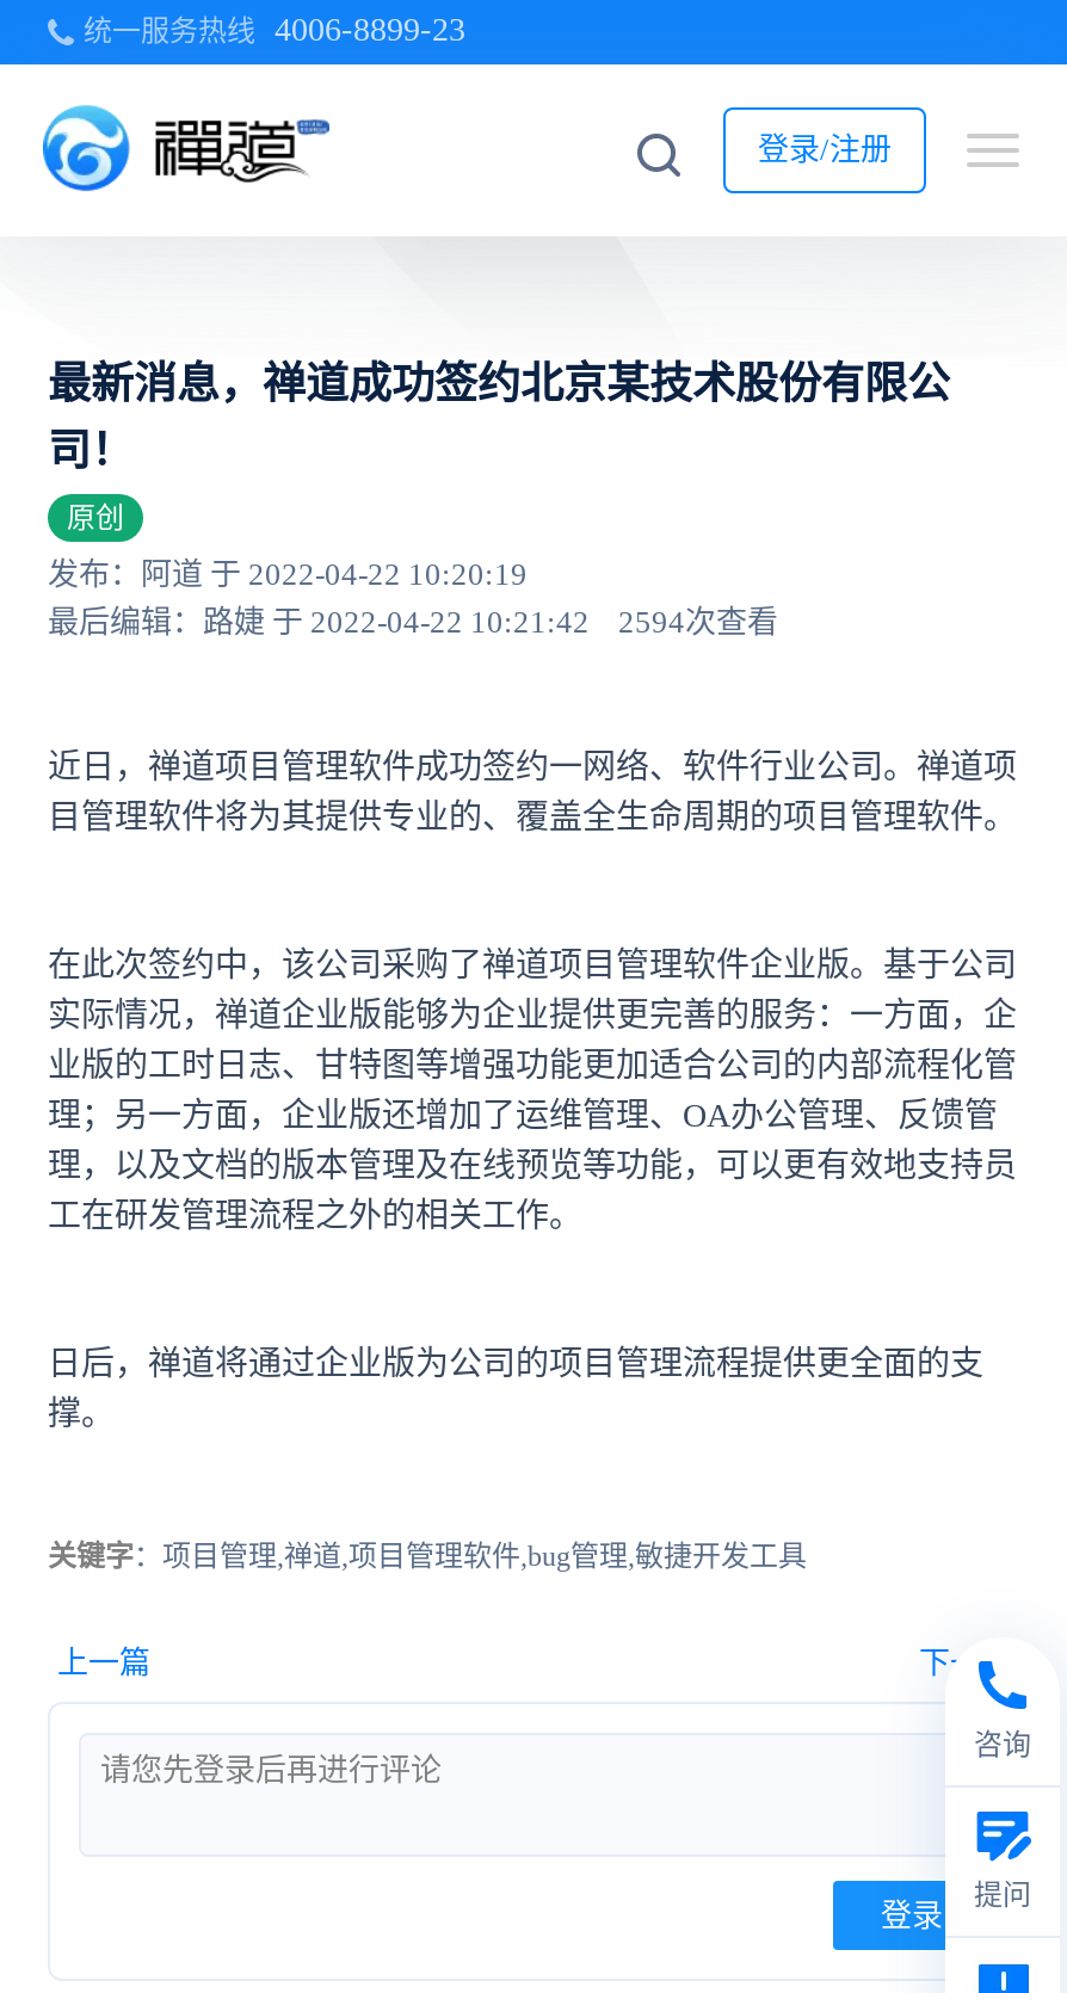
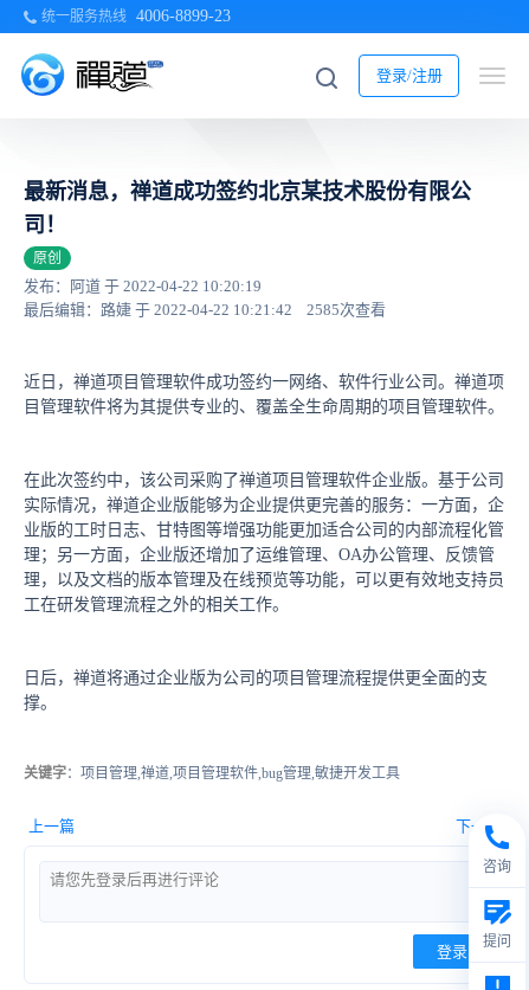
- 最后编辑：路婕 于 2022-04-22 10:21:42 2594次查看
+ 最后编辑：路婕 于 2022-04-22 10:21:42 2585次查看
